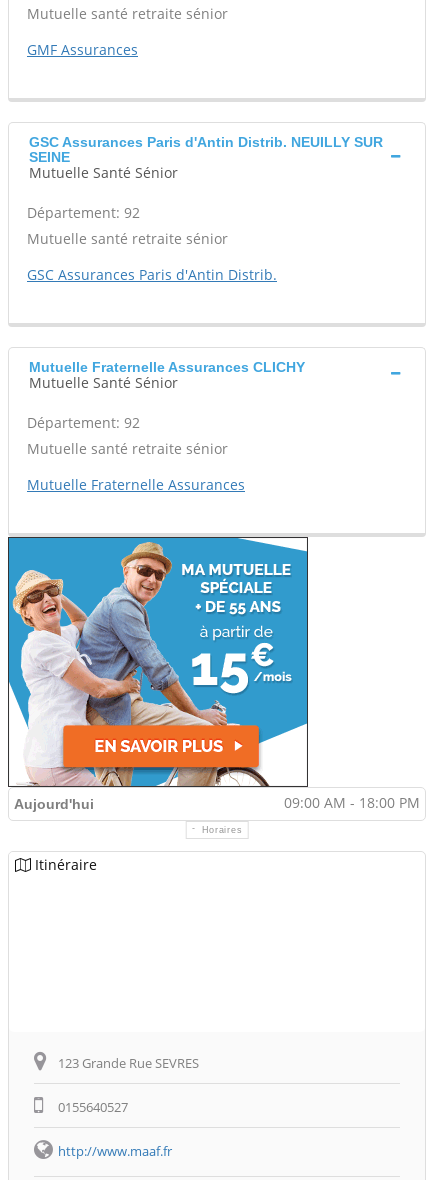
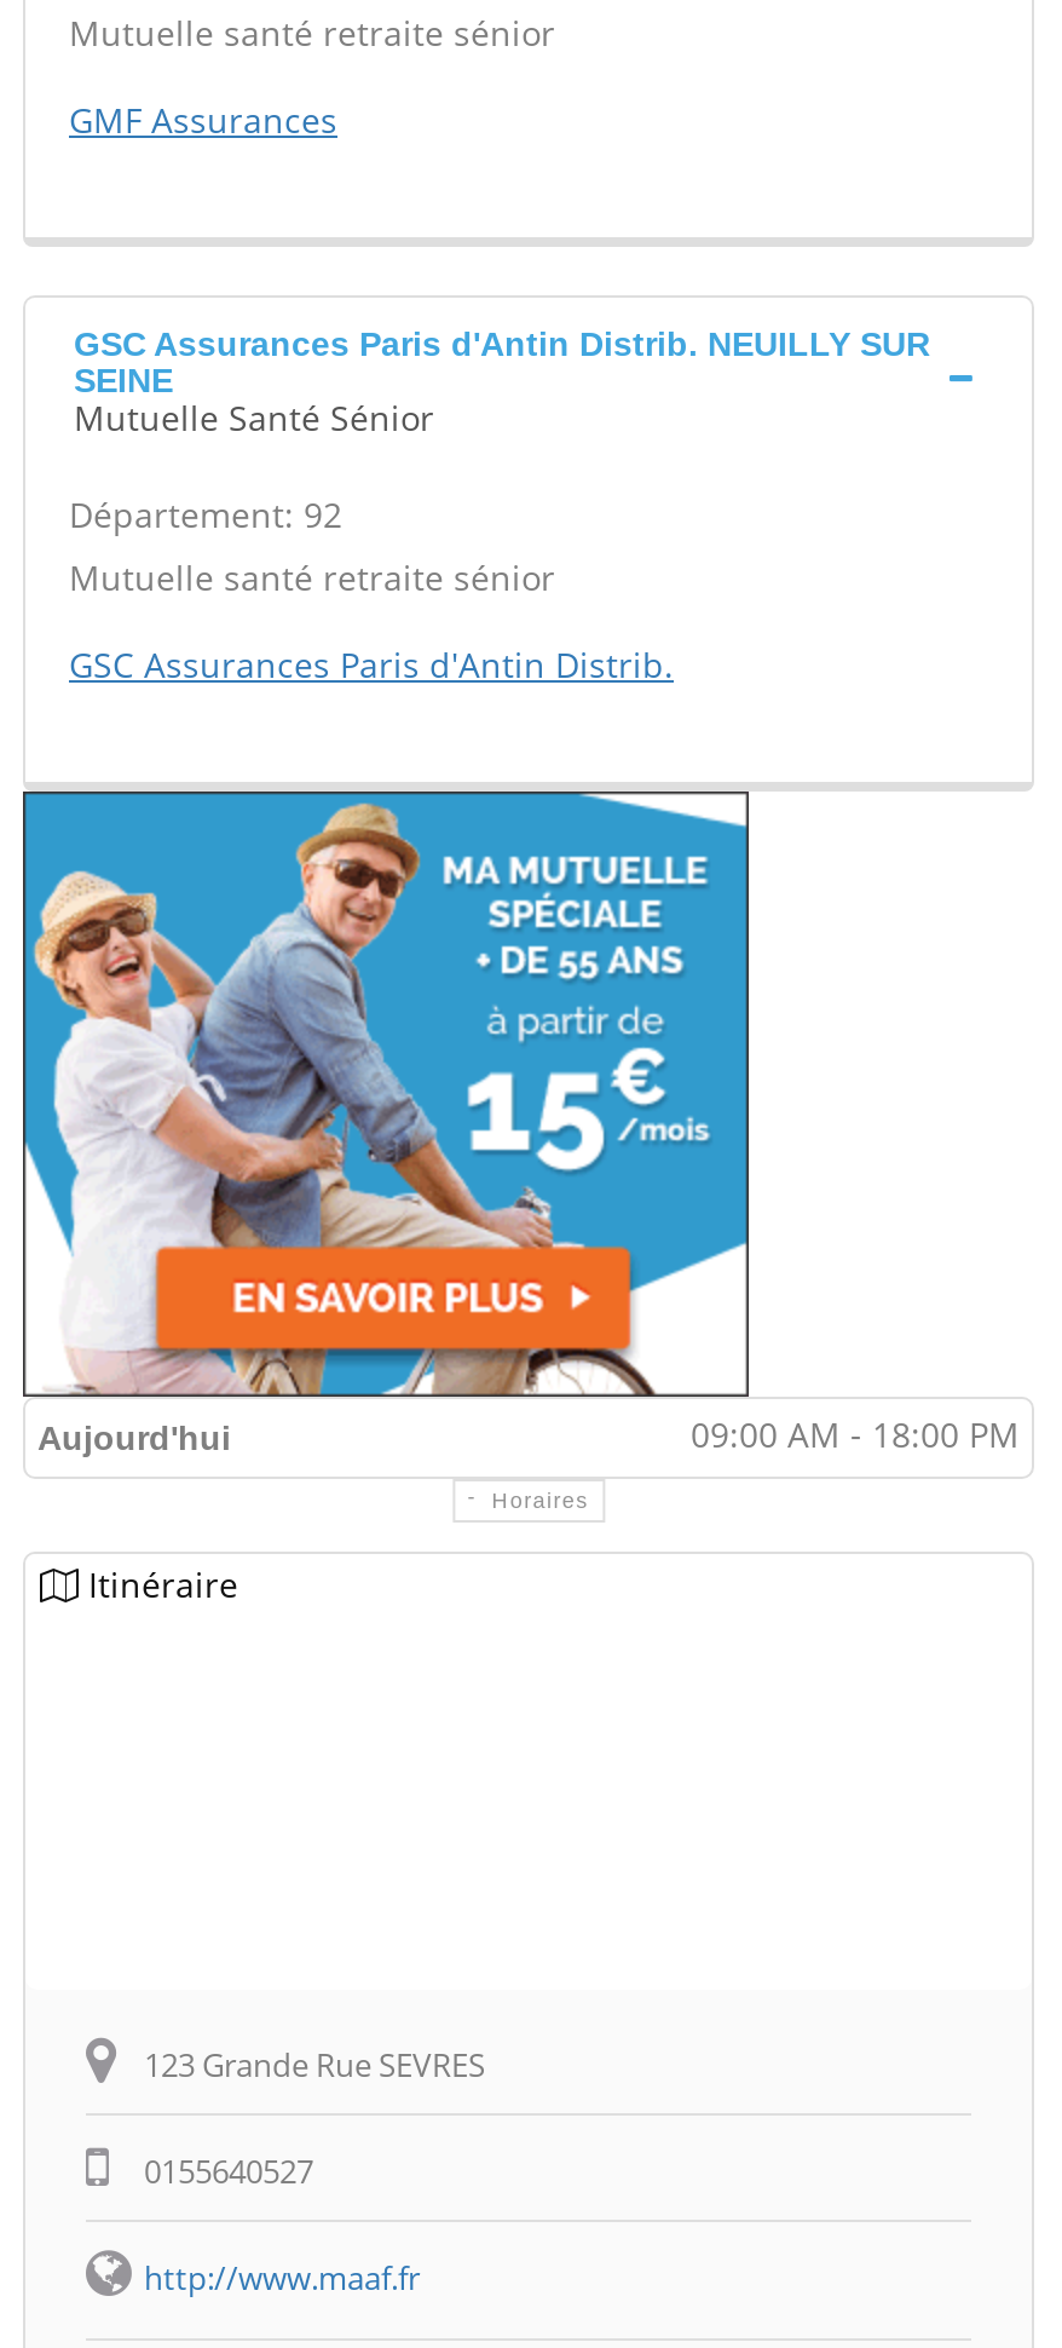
- Mutuelle Fraternelle Assurances CLICHY
- Mutuelle Santé Sénior
- Département: 92
- Mutuelle santé retraite sénior
- Mutuelle Fraternelle Assurances
